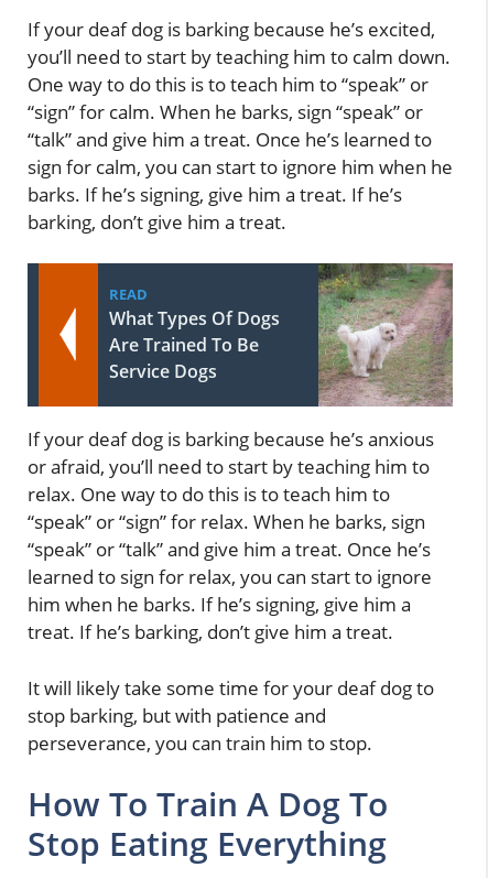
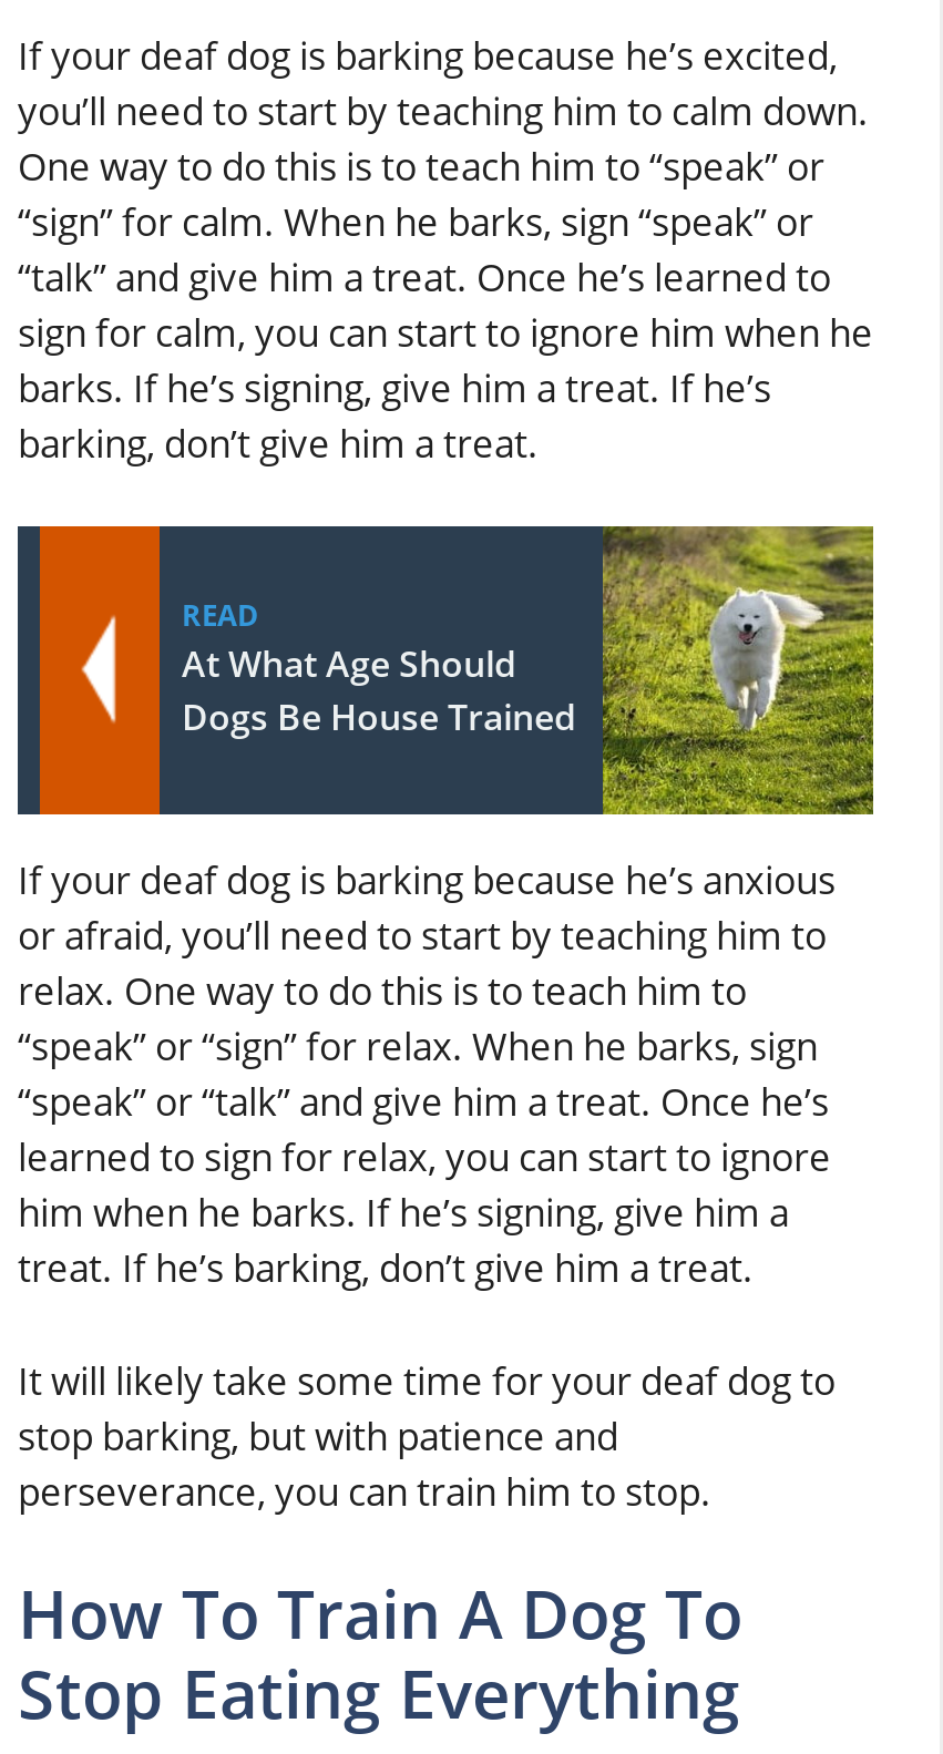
- [image]
- What Types Of Dogs
- Are Trained To Be
- Service Dogs
+ [image]
+ At What Age Should
+ Dogs Be House Trained
